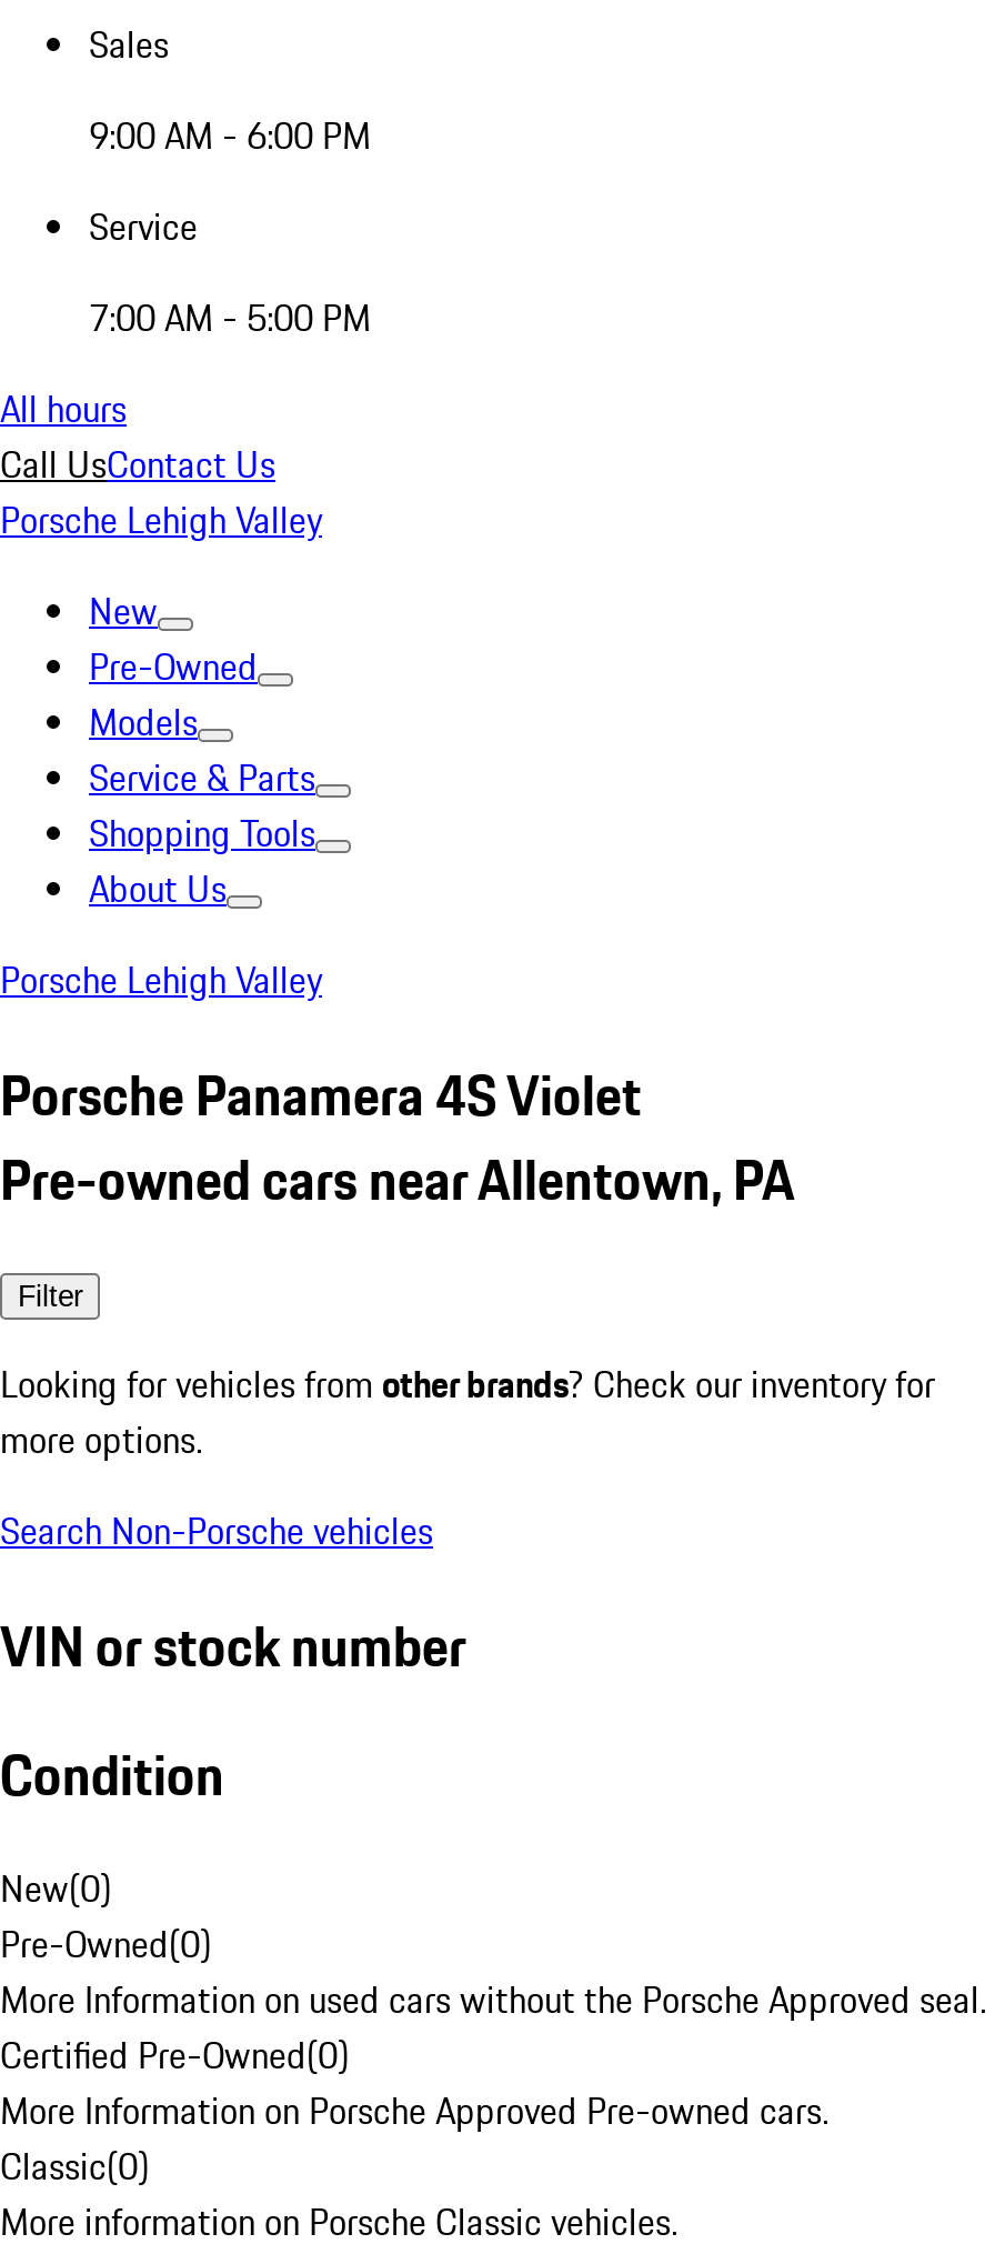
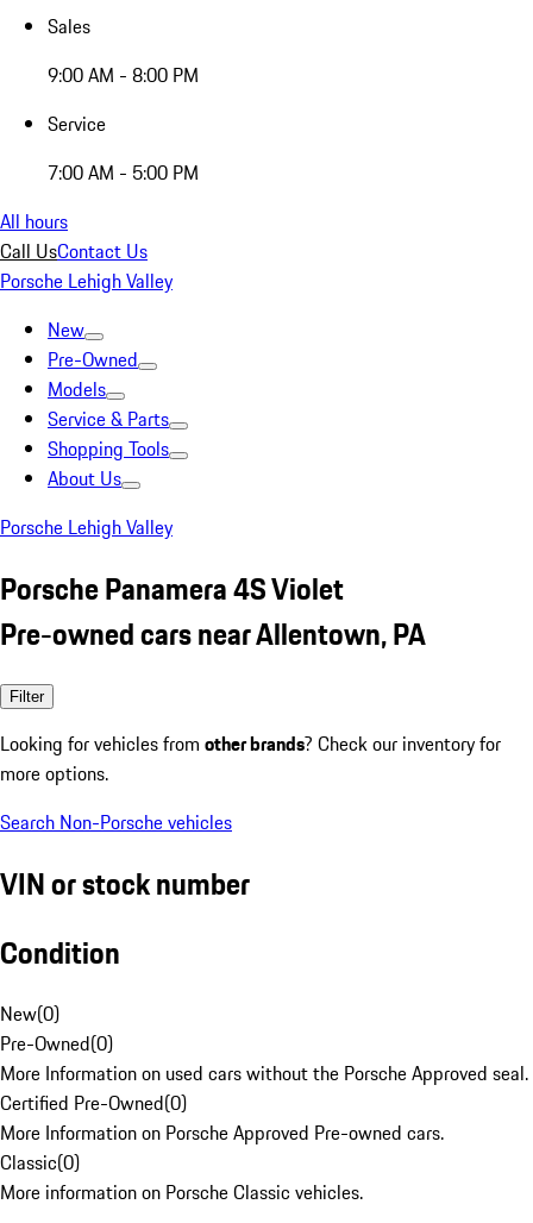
- 9:00 AM - 6:00 PM
+ 9:00 AM - 8:00 PM
